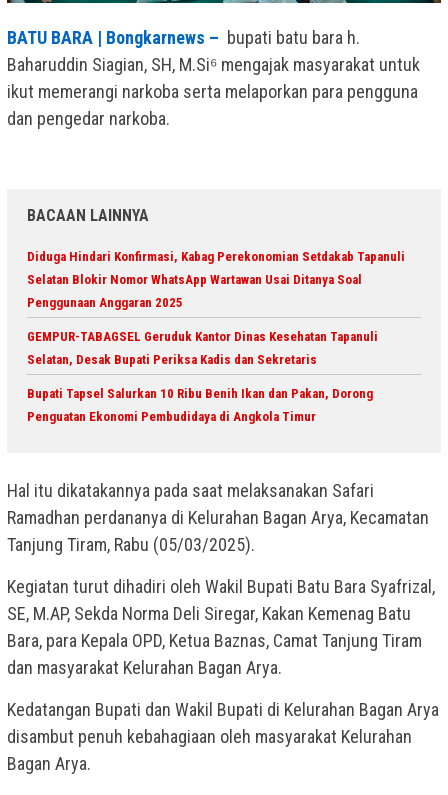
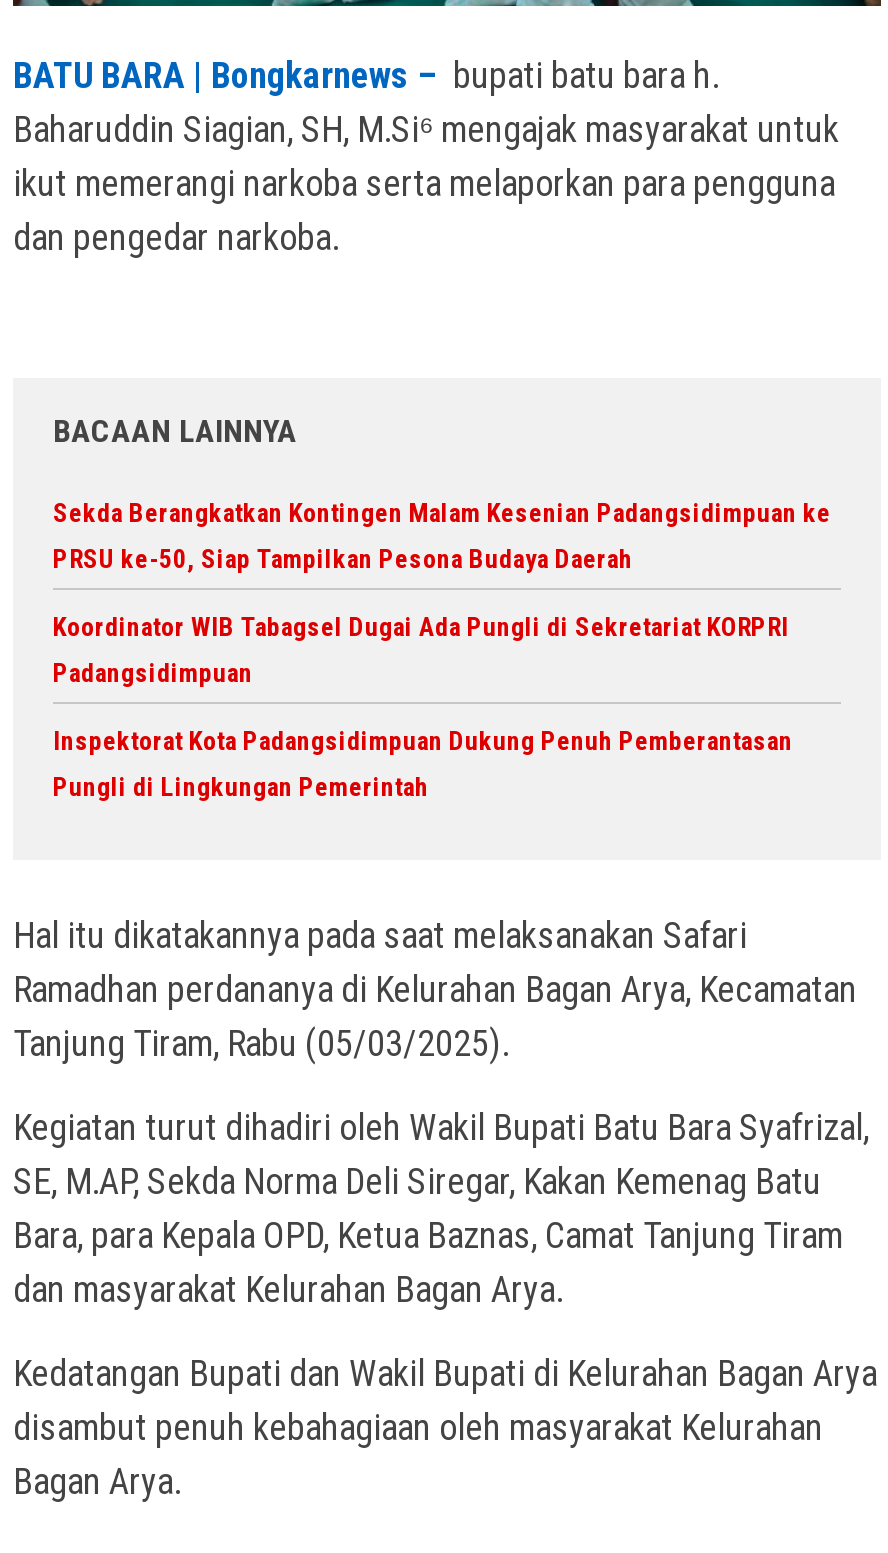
- Diduga Hindari Konfirmasi, Kabag Perekonomian Setdakab Tapanuli
- Selatan Blokir Nomor WhatsApp Wartawan Usai Ditanya Soal
- Penggunaan Anggaran 2025
- GEMPUR-TABAGSEL Geruduk Kantor Dinas Kesehatan Tapanuli
- Selatan, Desak Bupati Periksa Kadis dan Sekretaris
- Bupati Tapsel Salurkan 10 Ribu Benih Ikan dan Pakan, Dorong
- Penguatan Ekonomi Pembudidaya di Angkola Timur
+ Sekda Berangkatkan Kontingen Malam Kesenian Padangsidimpuan ke
+ PRSU ke-50, Siap Tampilkan Pesona Budaya Daerah
+ Koordinator WIB Tabagsel Dugai Ada Pungli di Sekretariat KORPRI
+ Padangsidimpuan
+ Inspektorat Kota Padangsidimpuan Dukung Penuh Pemberantasan
+ Pungli di Lingkungan Pemerintah
